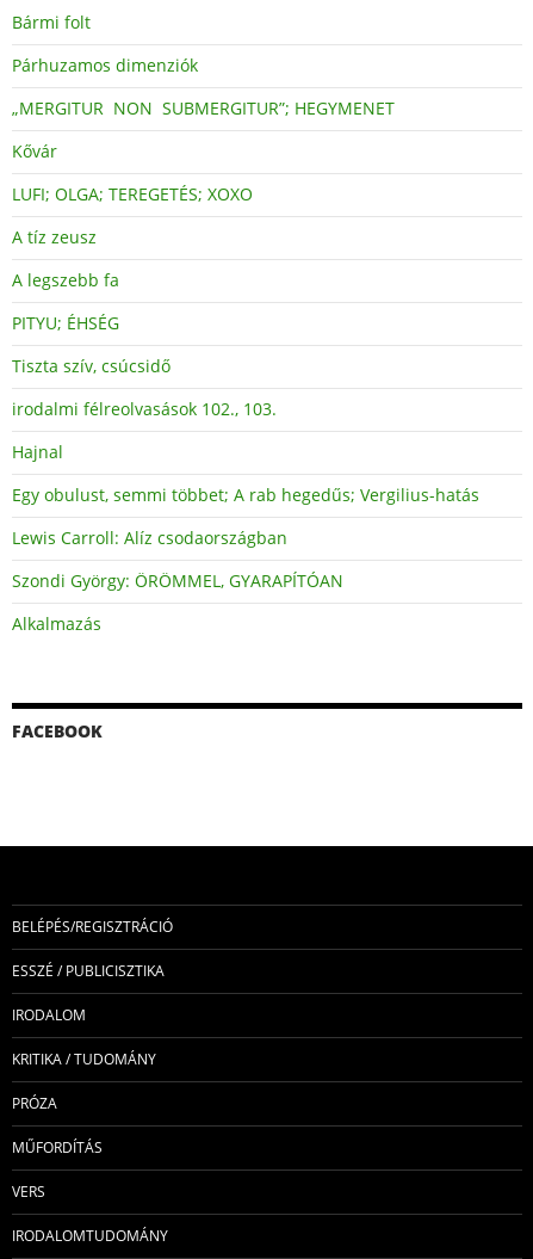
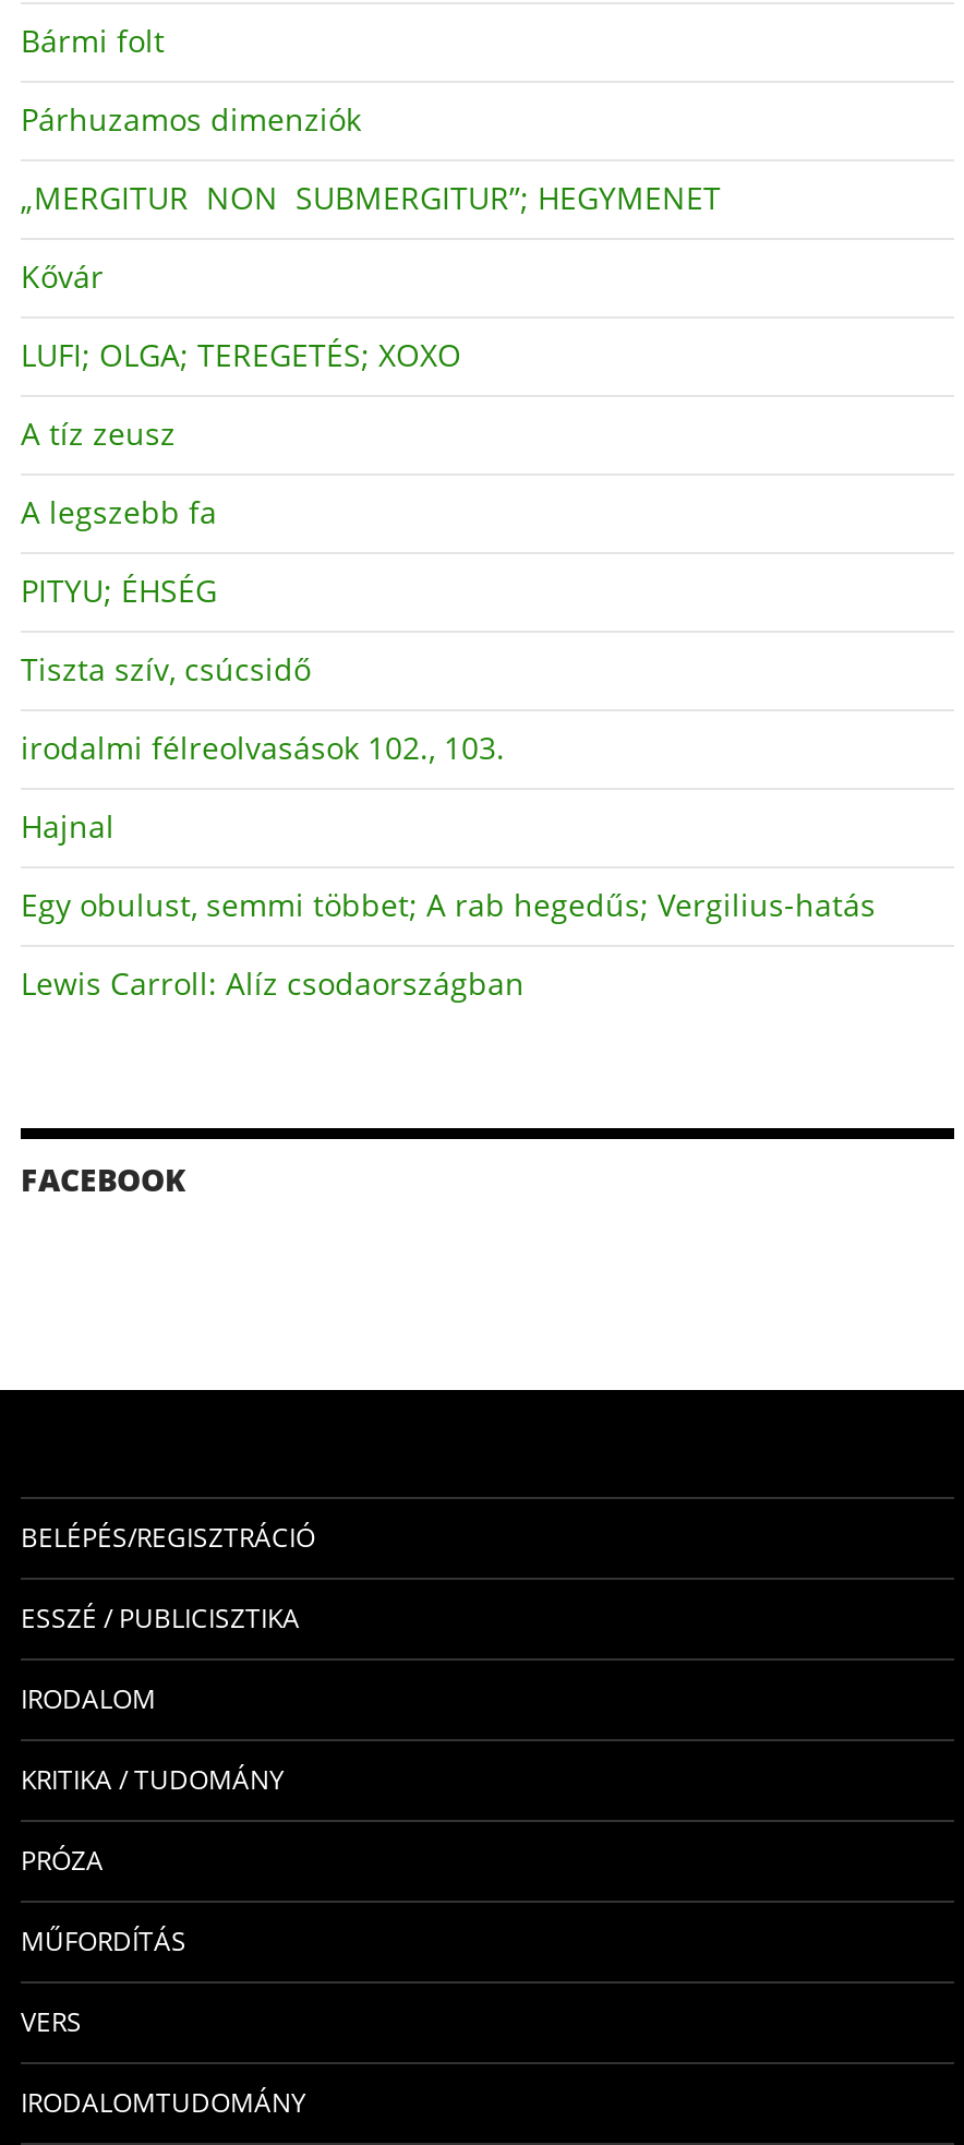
- Szondi György: ÖRÖMMEL, GYARAPÍTÓAN
- Alkalmazás
